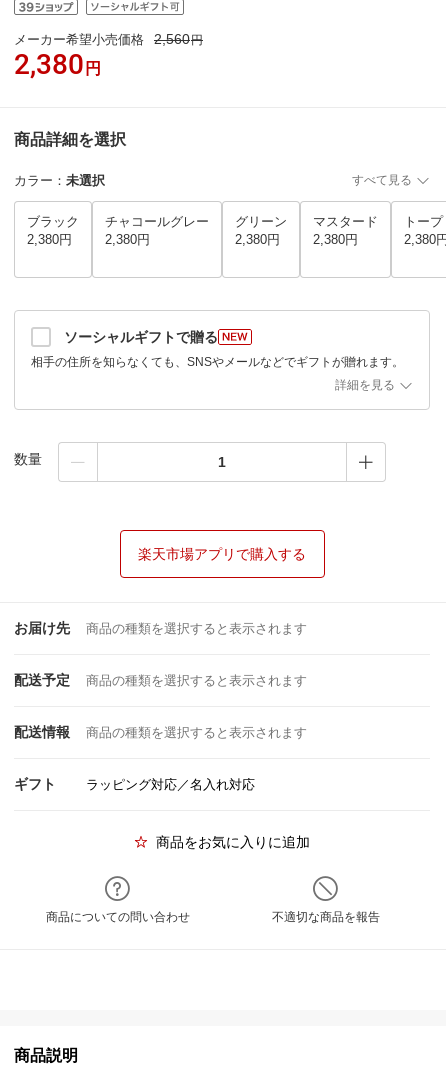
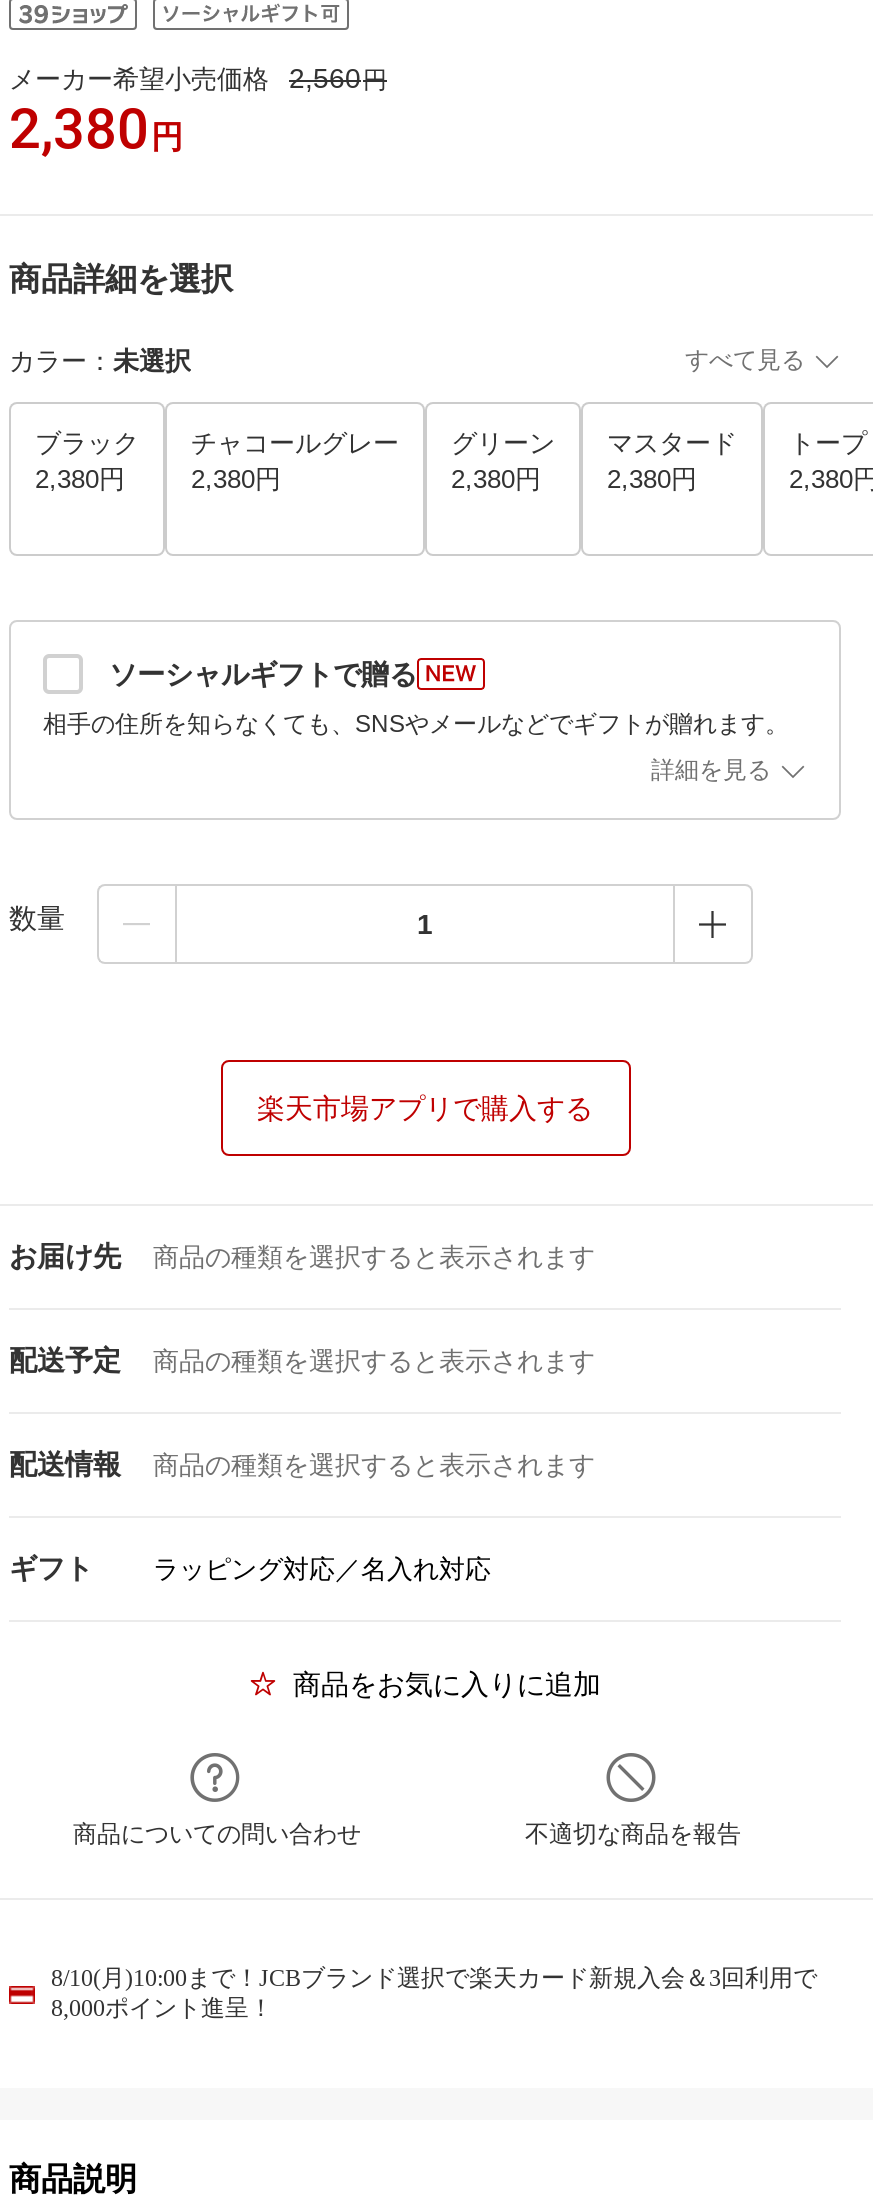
+ 8/10(月)10:00まで！JCBブランド選択で楽天カード新規入会＆3回利用で
+ 8,000ポイント進呈！
